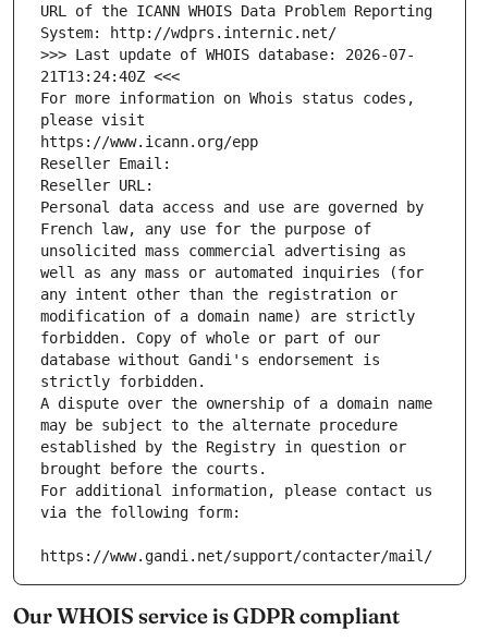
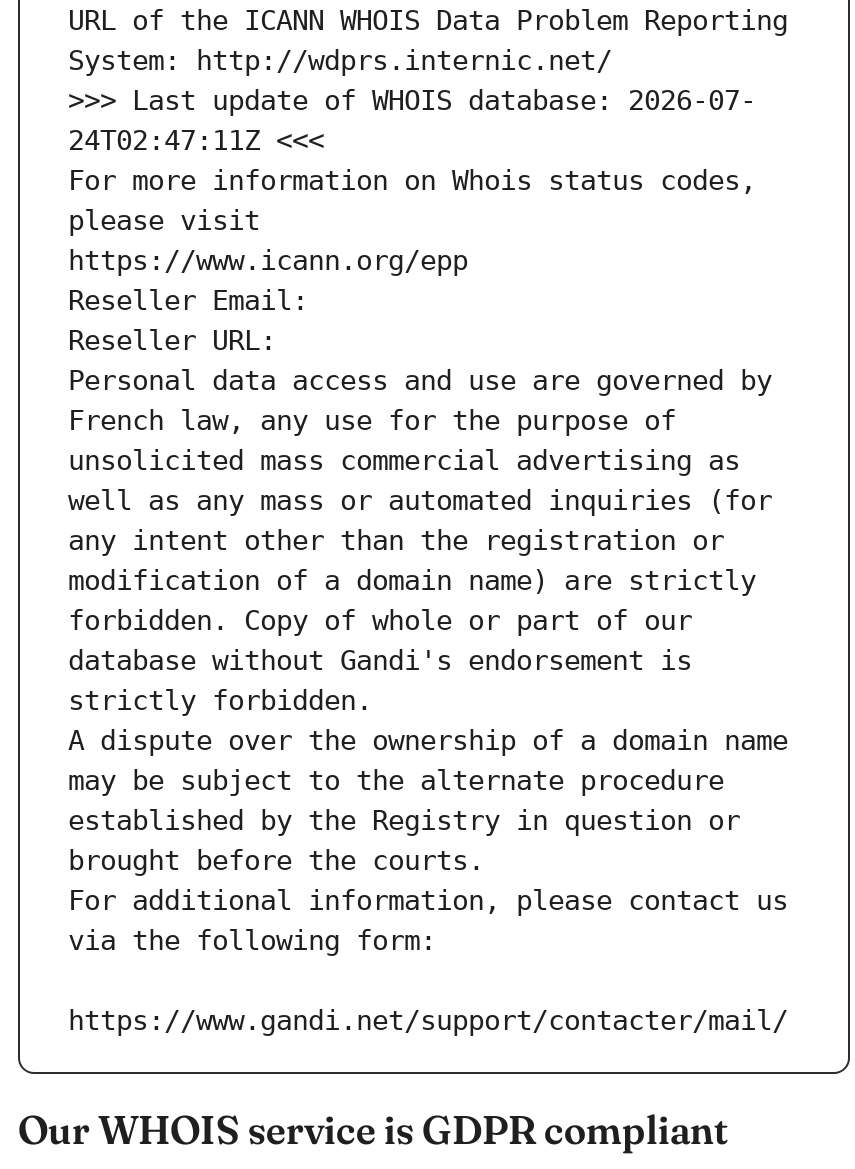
- 21T13:24:40Z <<<
+ 24T02:47:11Z <<<
